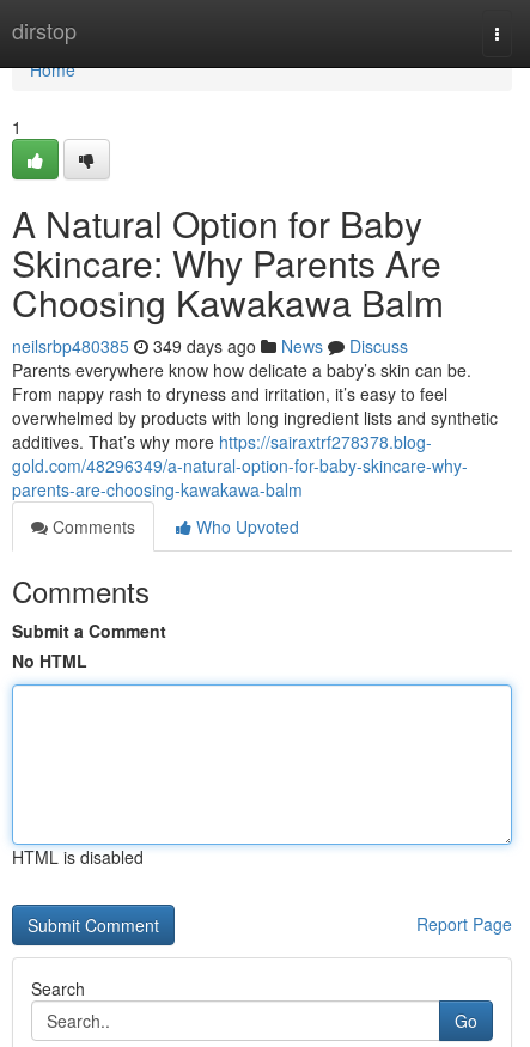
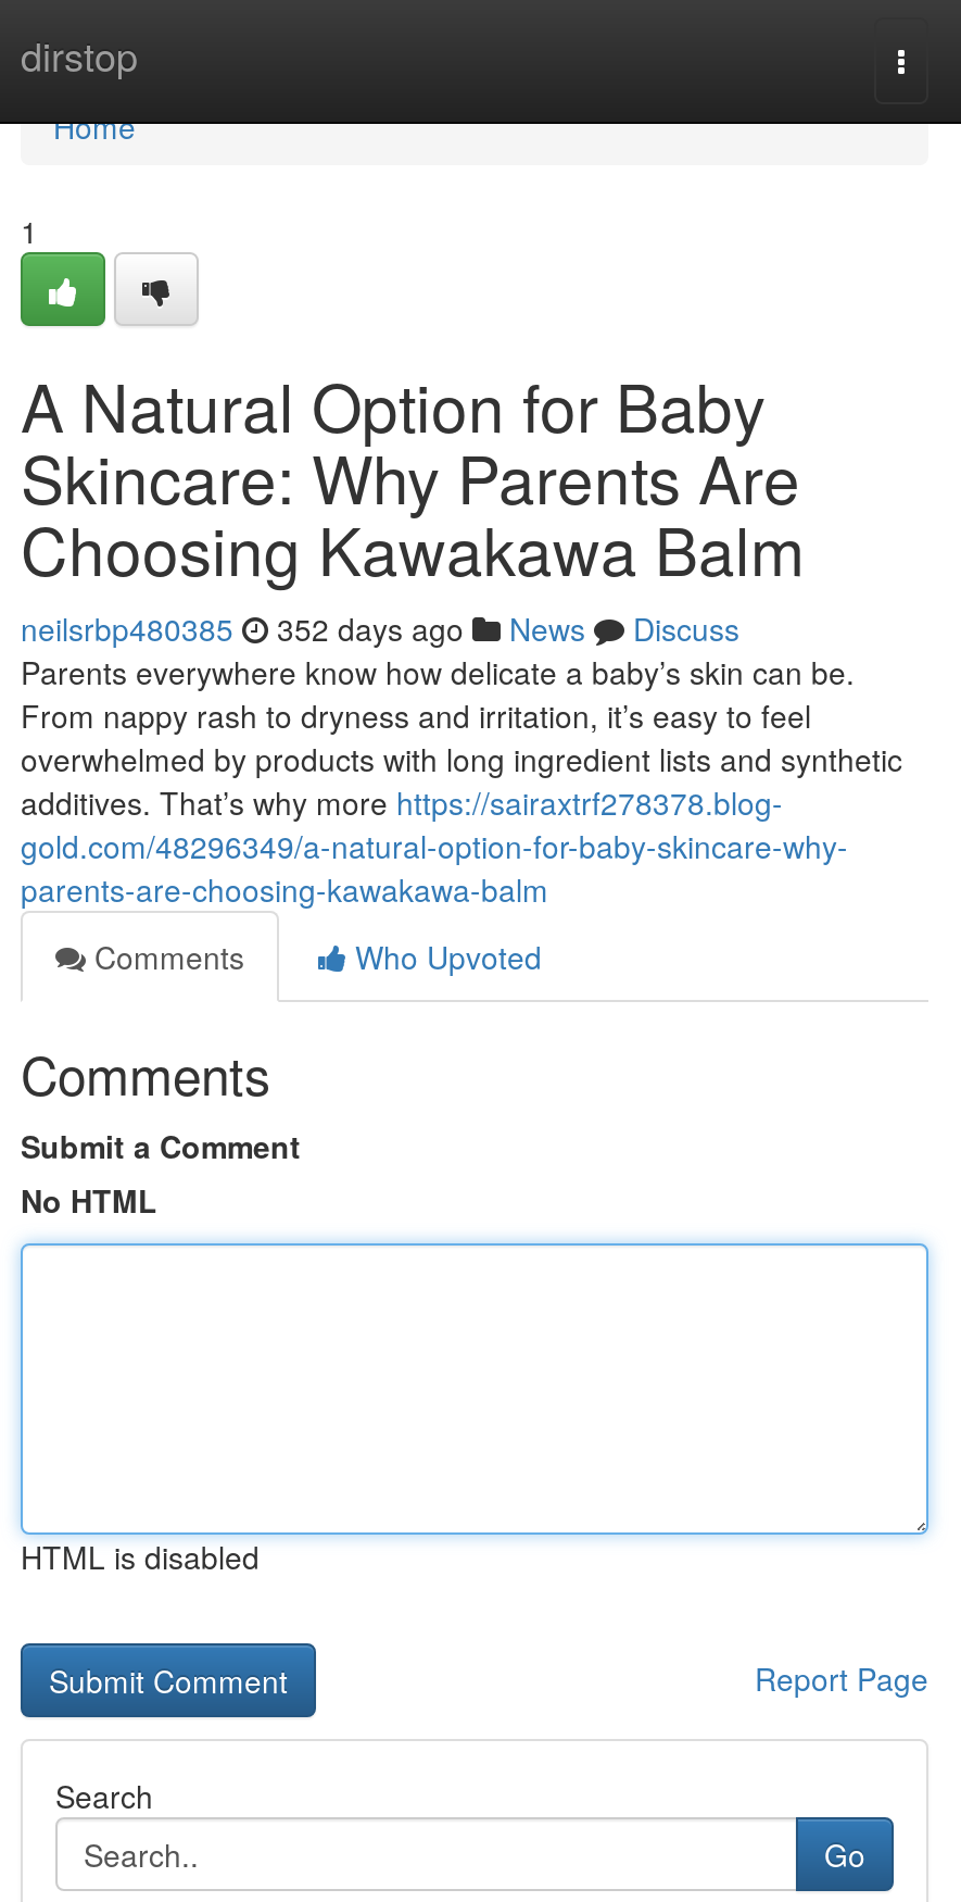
- neilsrbp480385 349 days ago News Discuss
+ neilsrbp480385 352 days ago News Discuss
